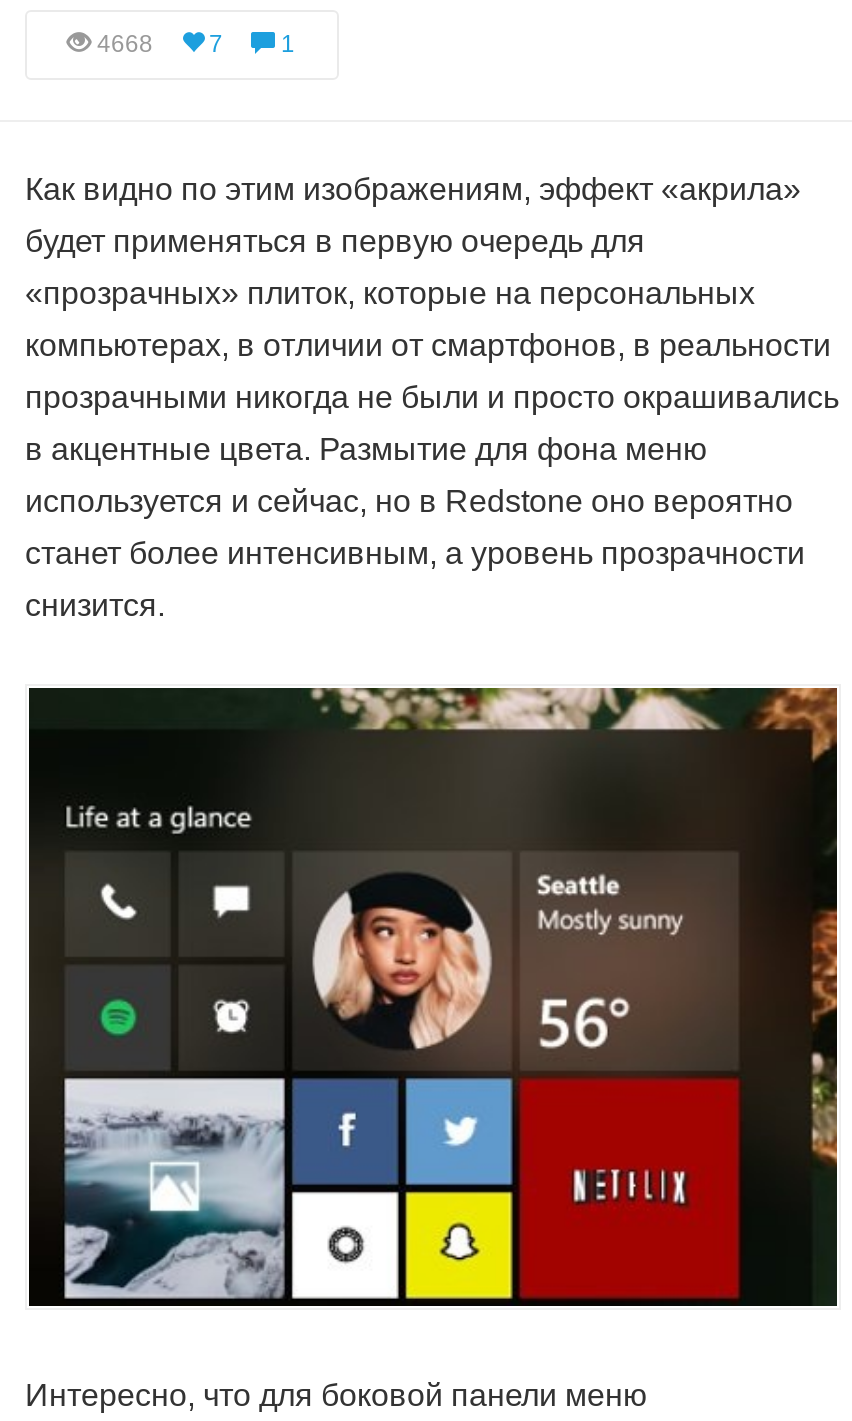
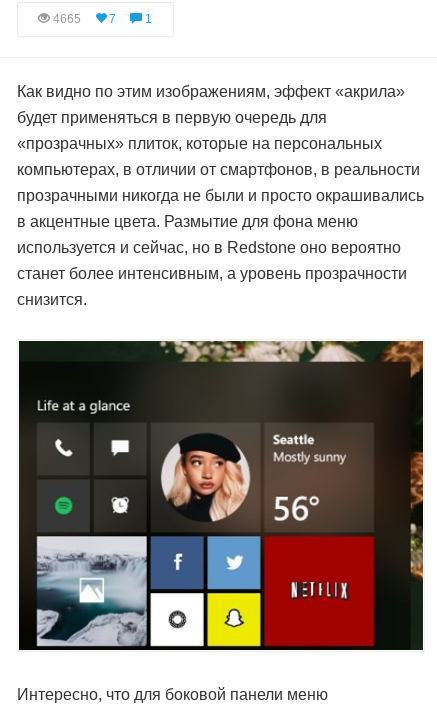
- 4668 7 1
+ 4665 7 1
